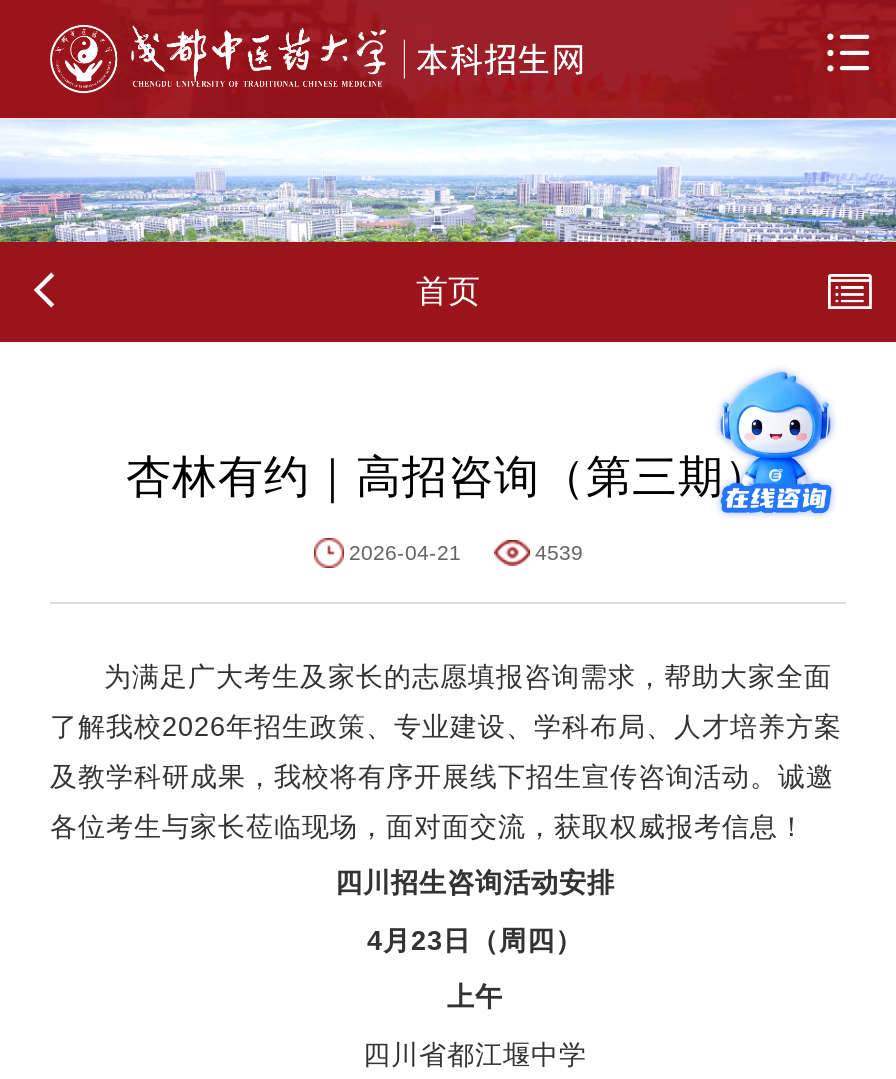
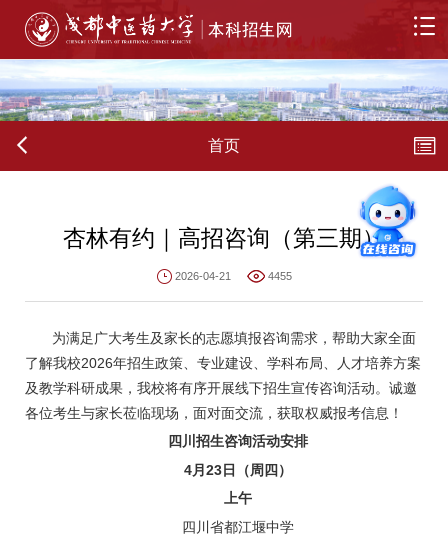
- 4539
+ 4455
